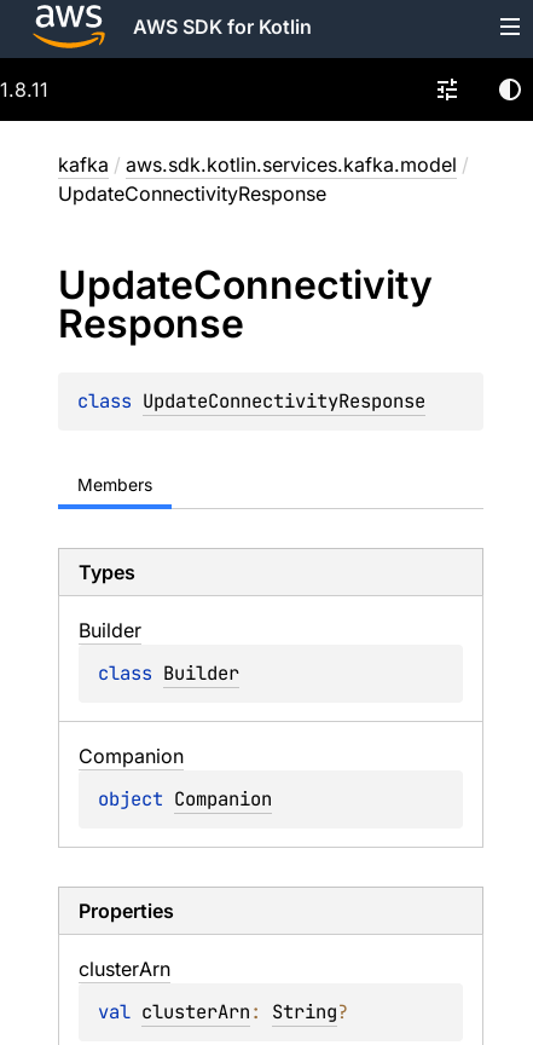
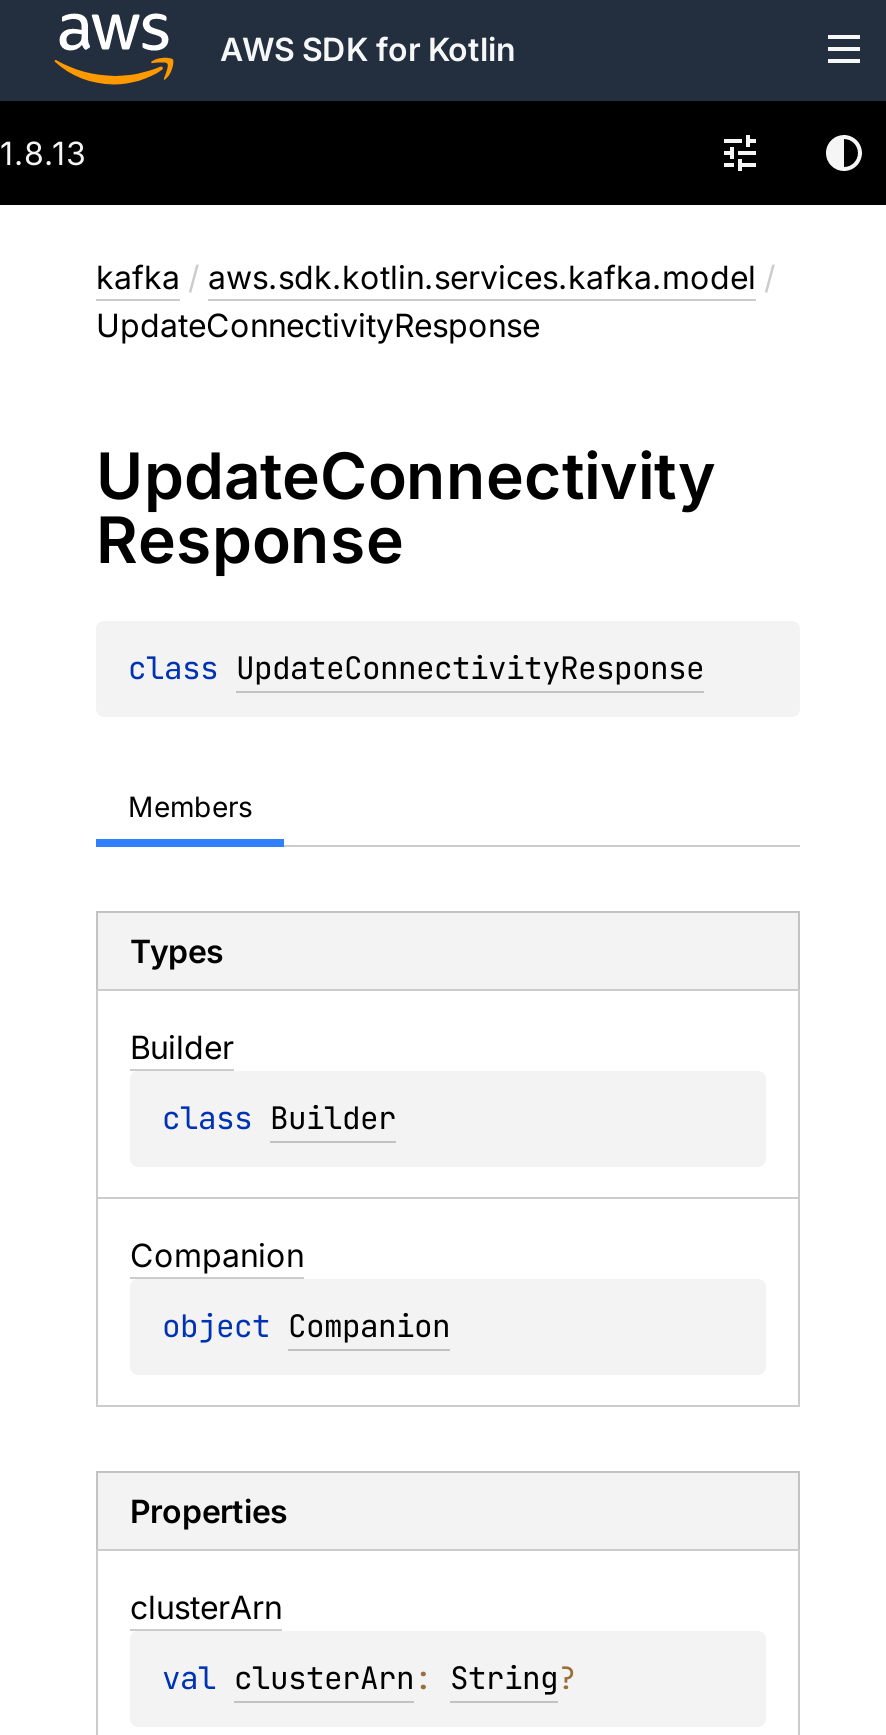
- 1.8.11
+ 1.8.13
